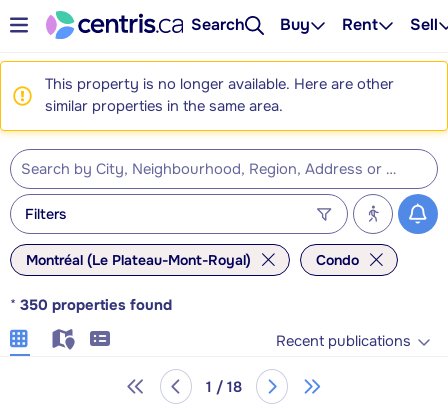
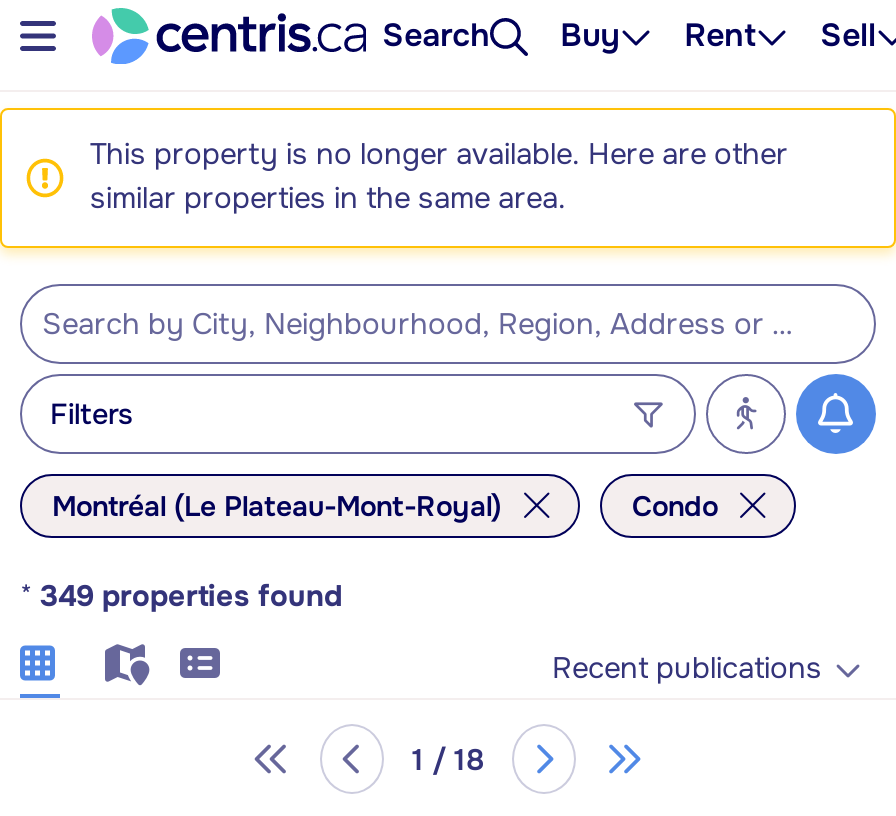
- * 350 properties found
+ * 349 properties found
